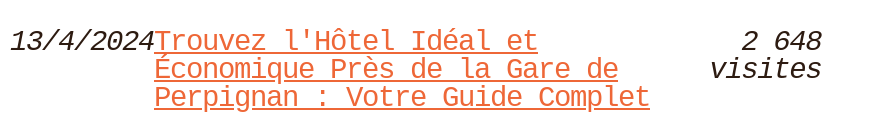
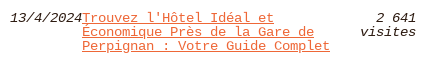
- 2 648
+ 2 641
